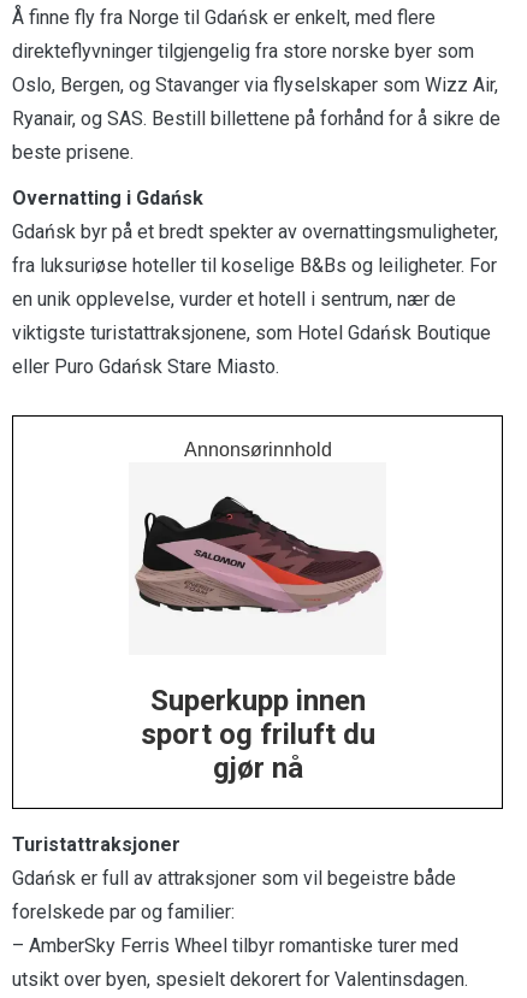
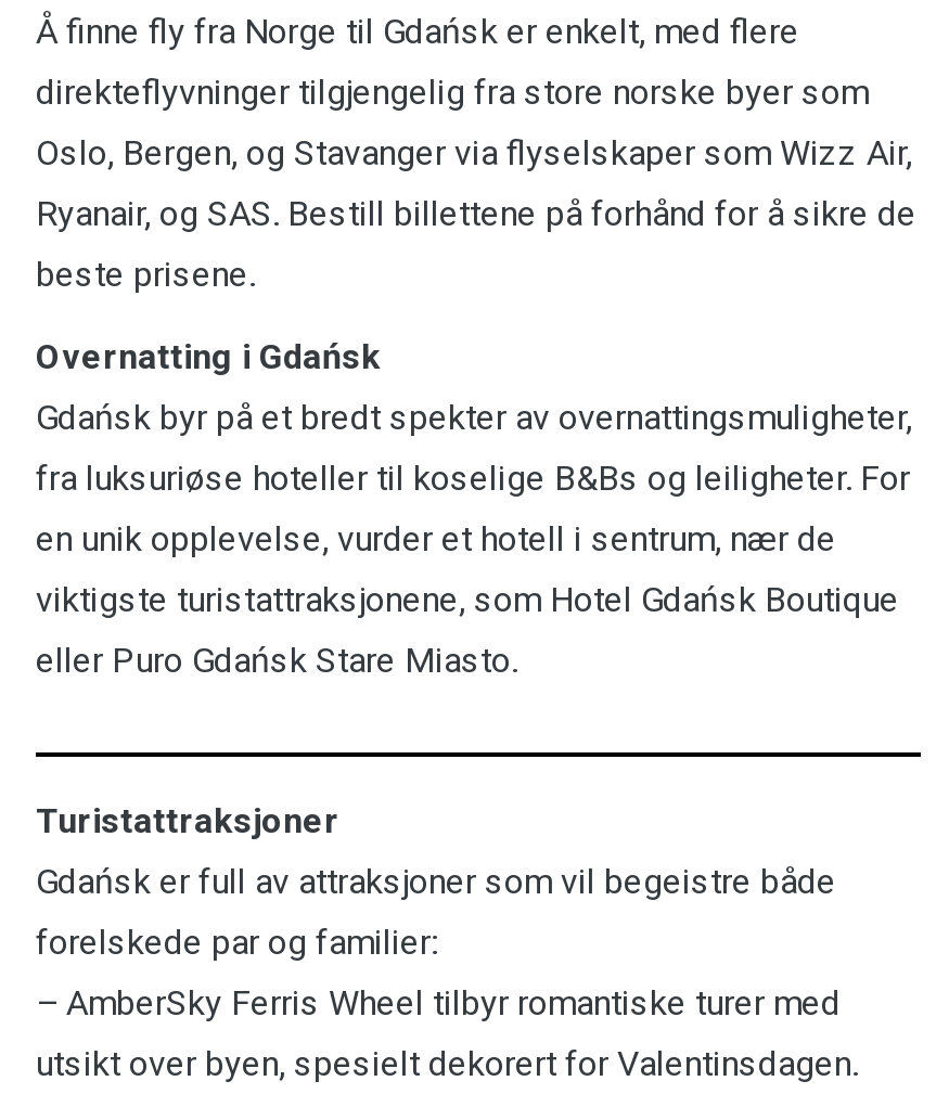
- [image]
- Annonsørinnhold

- Superkupp innen
- sport og friluft du
- gjør nå
